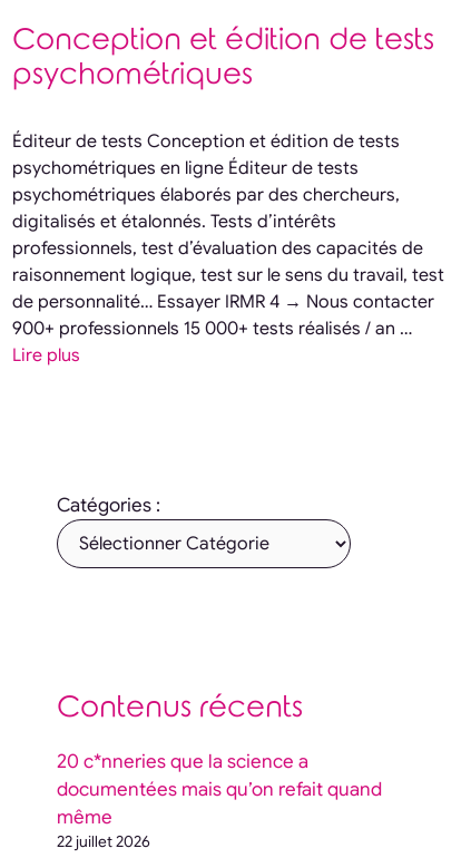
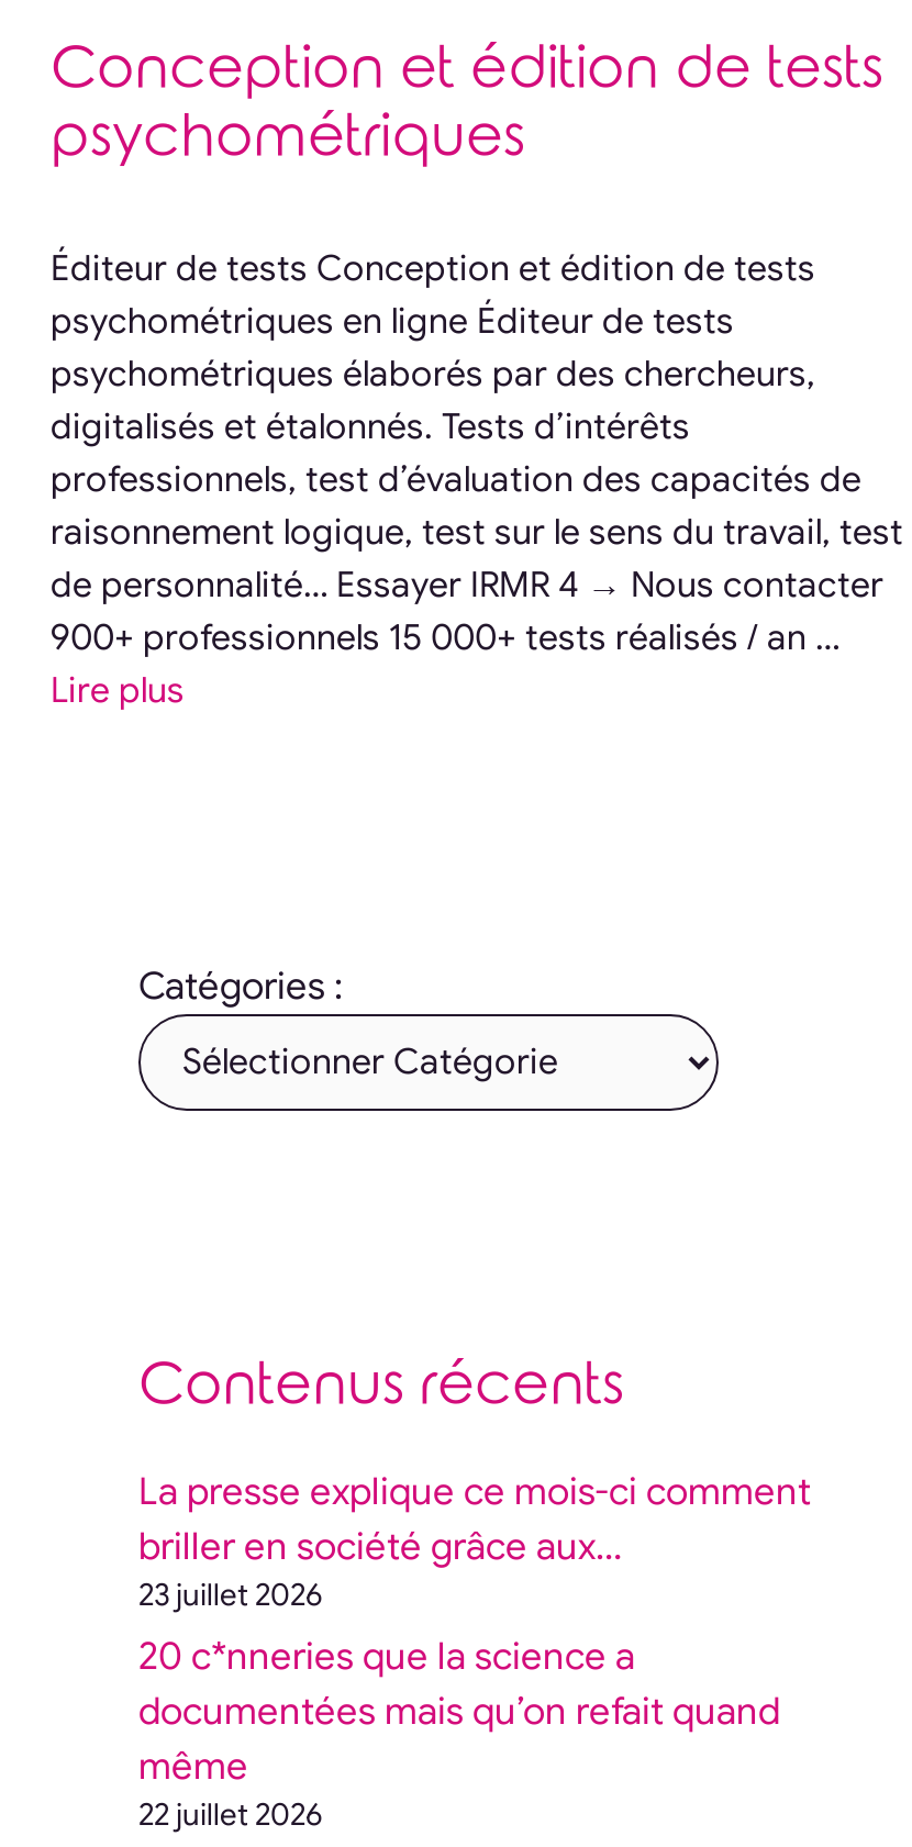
+ La presse explique ce mois-ci comment
+ briller en société grâce aux…
+ 23 juillet 2026
